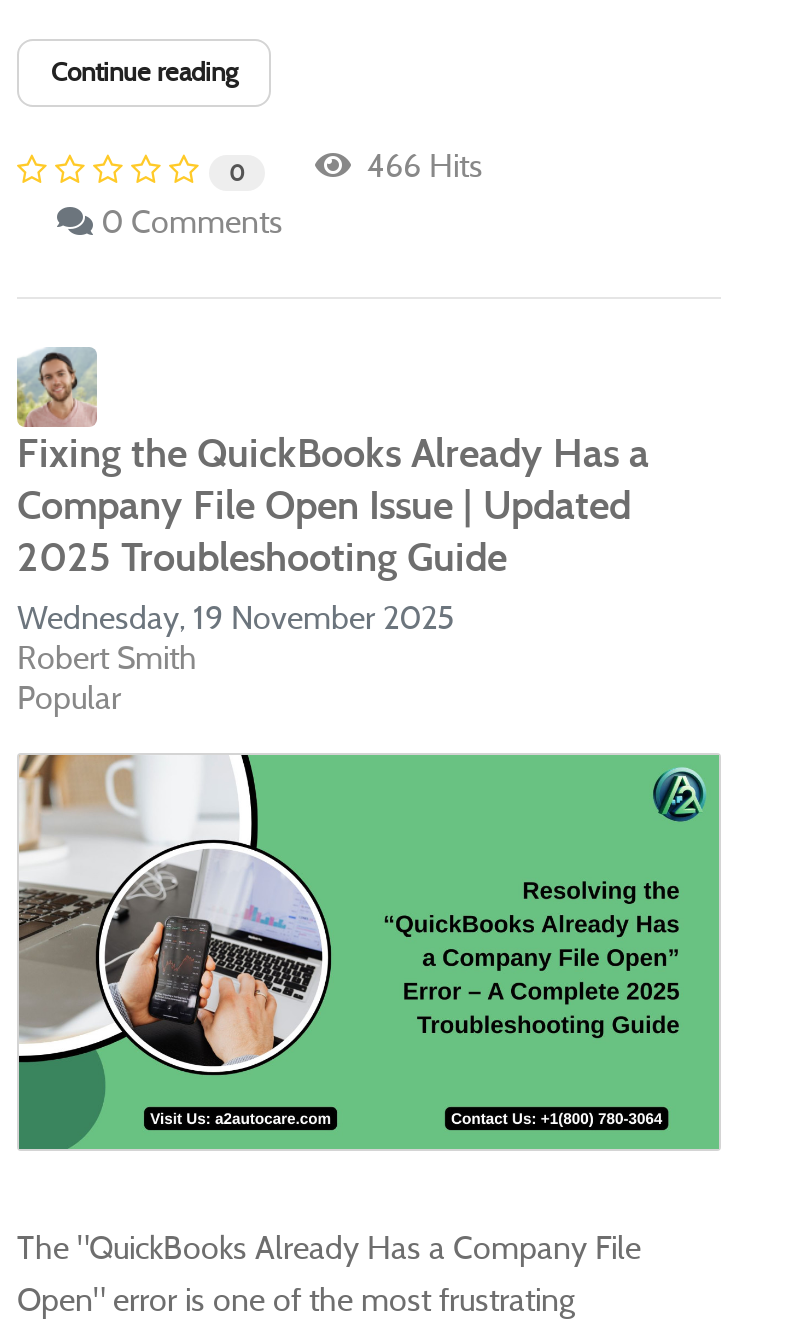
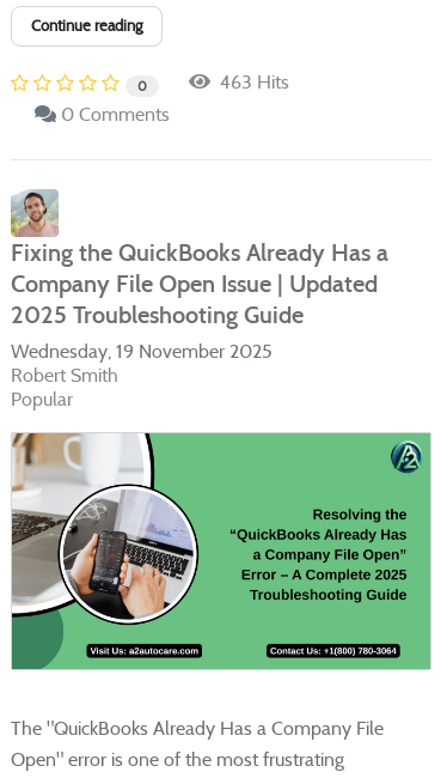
- 466 Hits
+ 463 Hits
